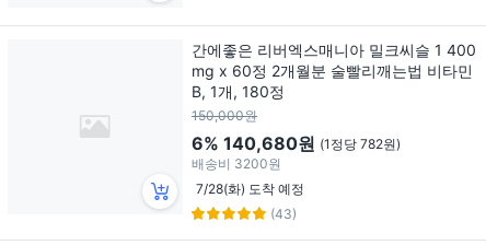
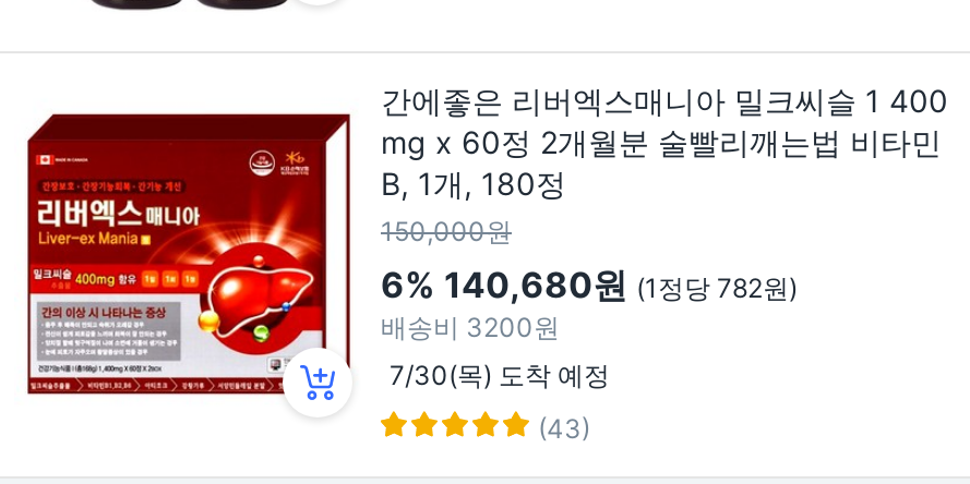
+ [image]

- 7/28(화) 도착 예정
+ 7/30(목) 도착 예정
